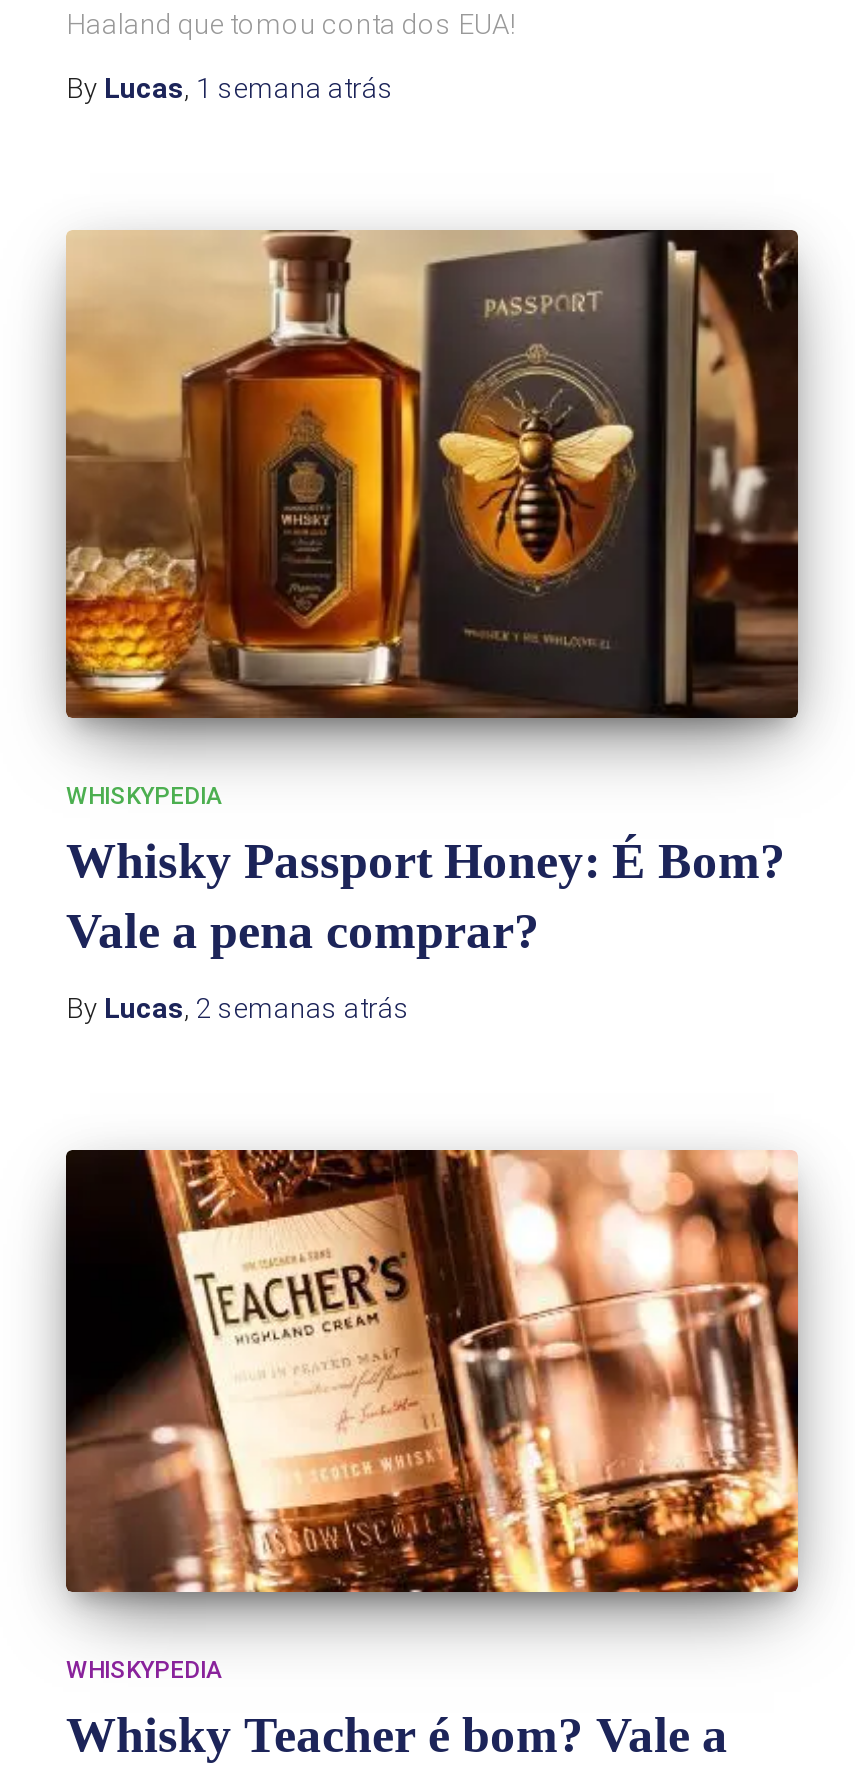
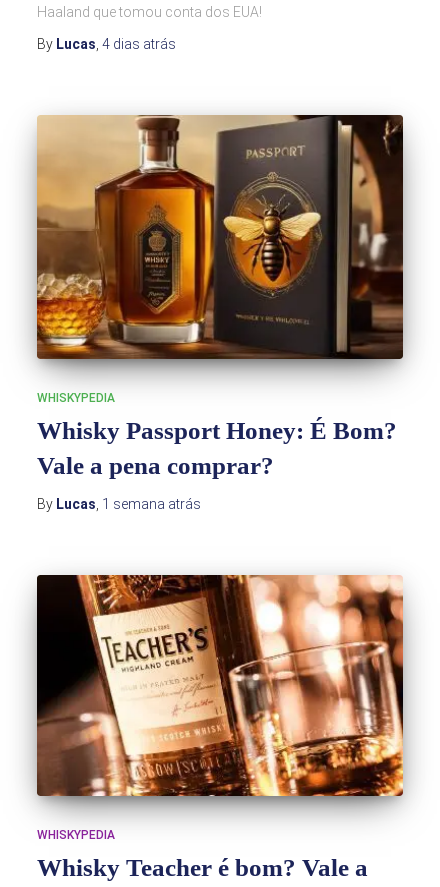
+ By Lucas, 4 dias atrás

moved down: By Lucas, 1 semana atrás

- By Lucas, 2 semanas atrás
